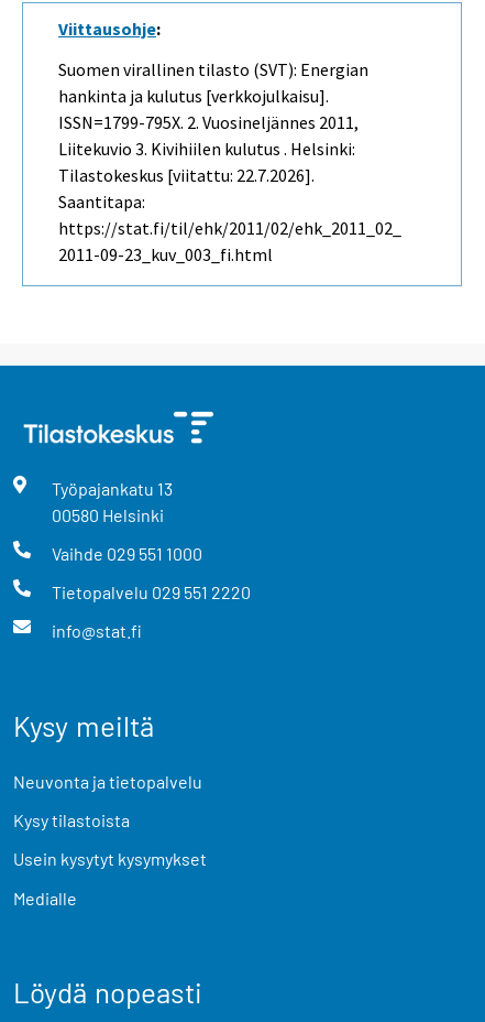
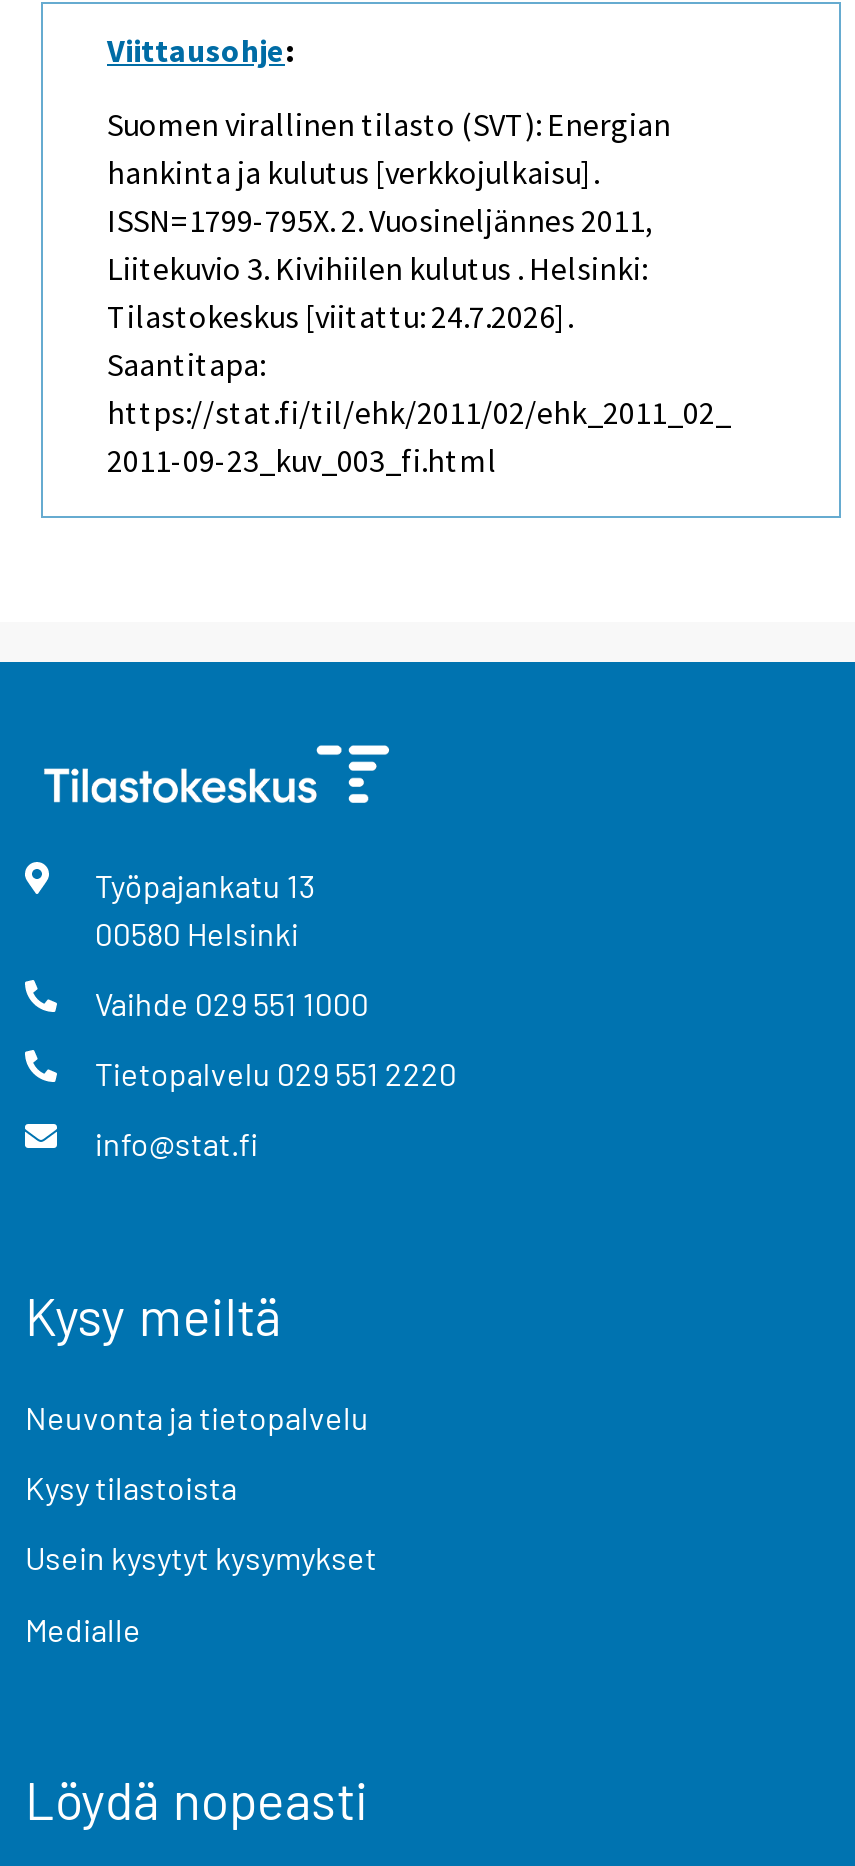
- Tilastokeskus [viitattu: 22.7.2026].
+ Tilastokeskus [viitattu: 24.7.2026].
